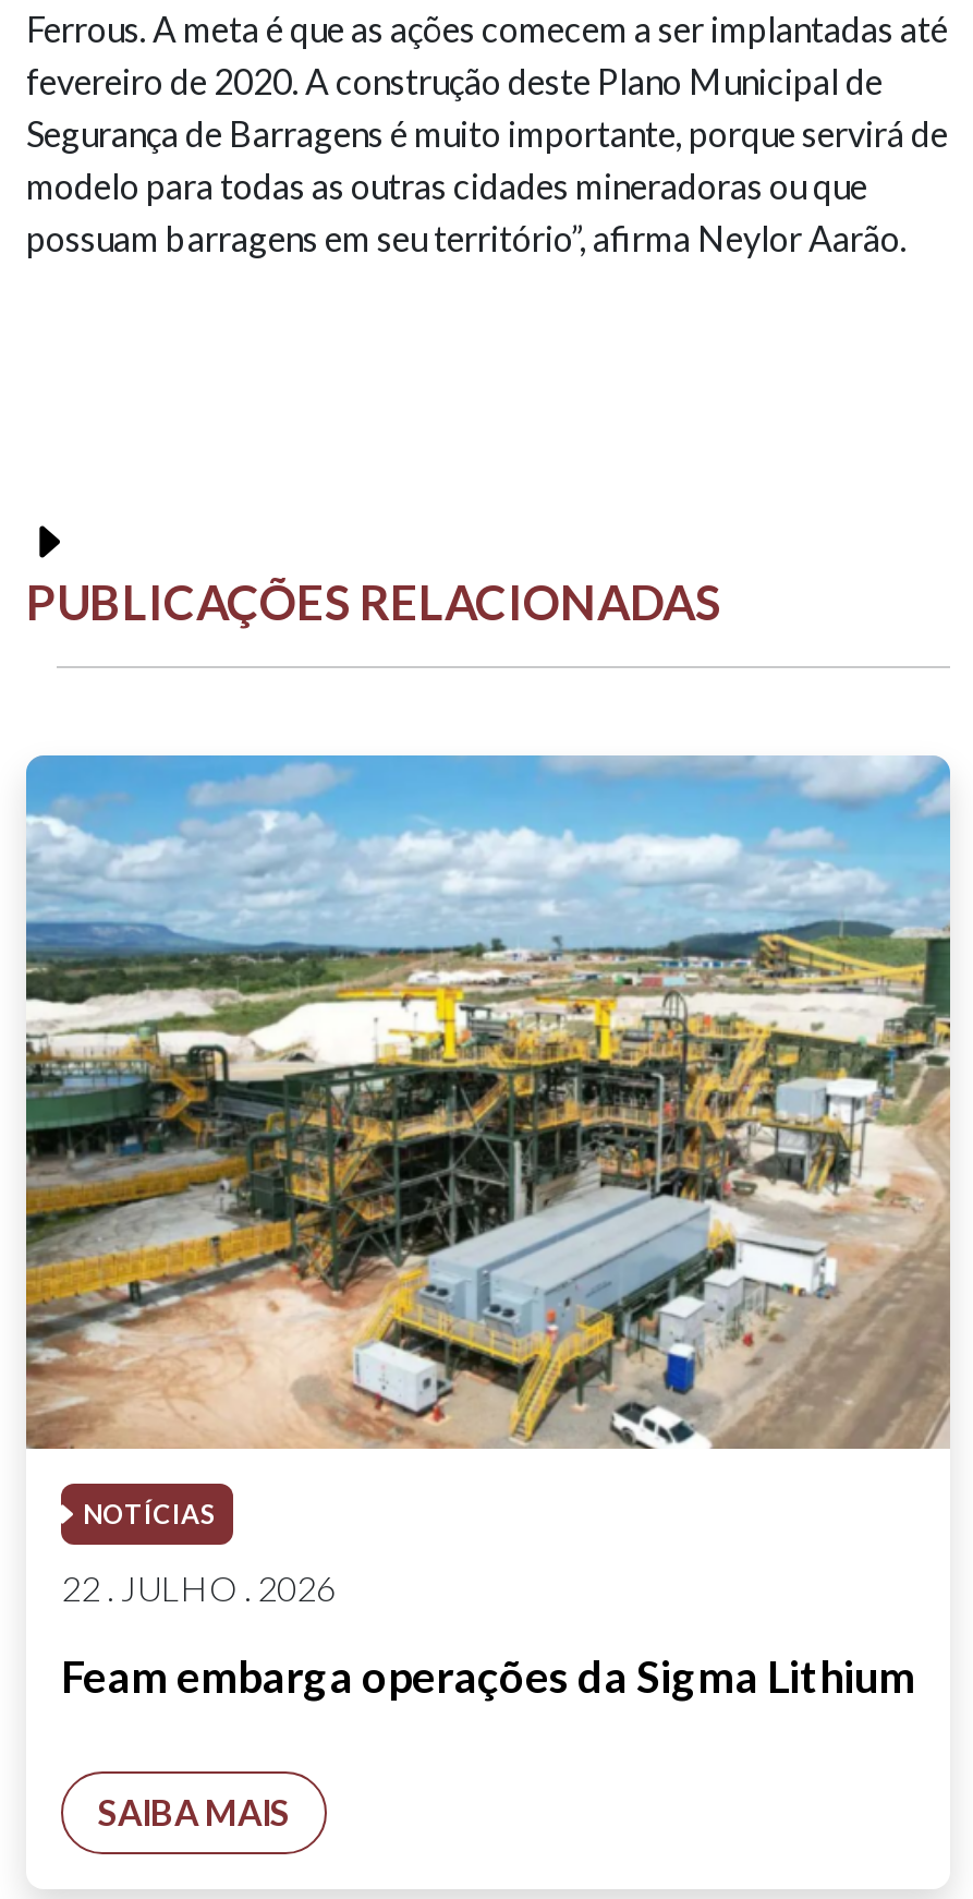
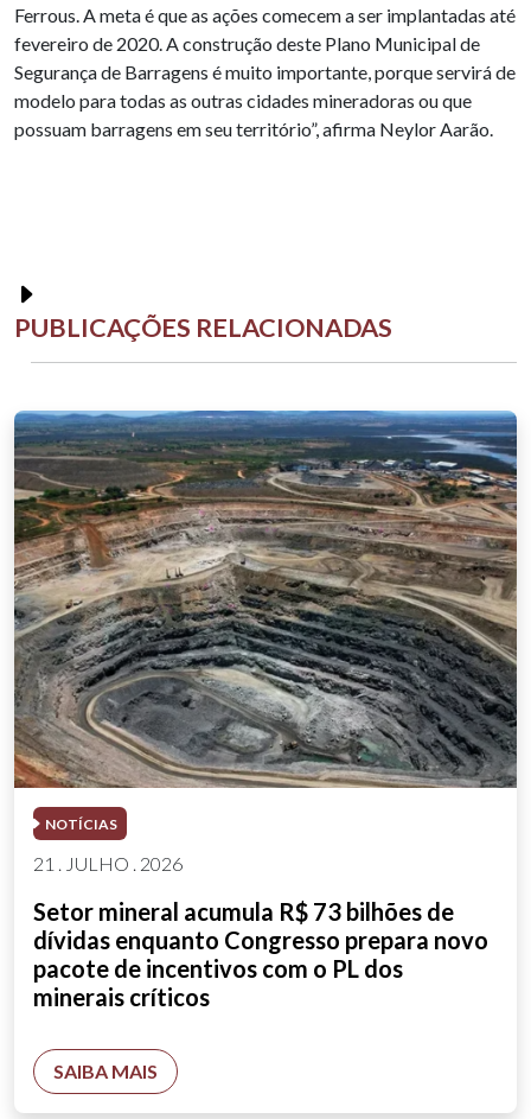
- [image]
+ [image]

- 22 . JULHO . 2026
+ 21 . JULHO . 2026

- Feam embarga operações da Sigma Lithium
+ Setor mineral acumula R$ 73 bilhões de
+ dívidas enquanto Congresso prepara novo
+ pacote de incentivos com o PL dos
+ minerais críticos
